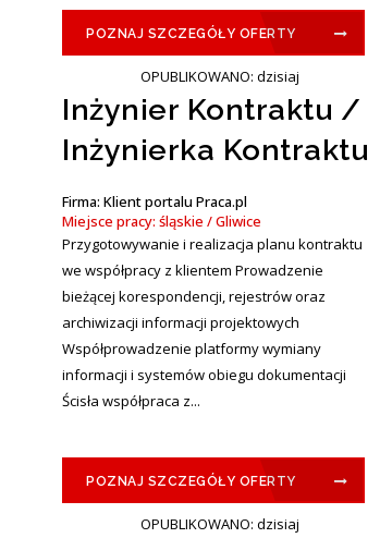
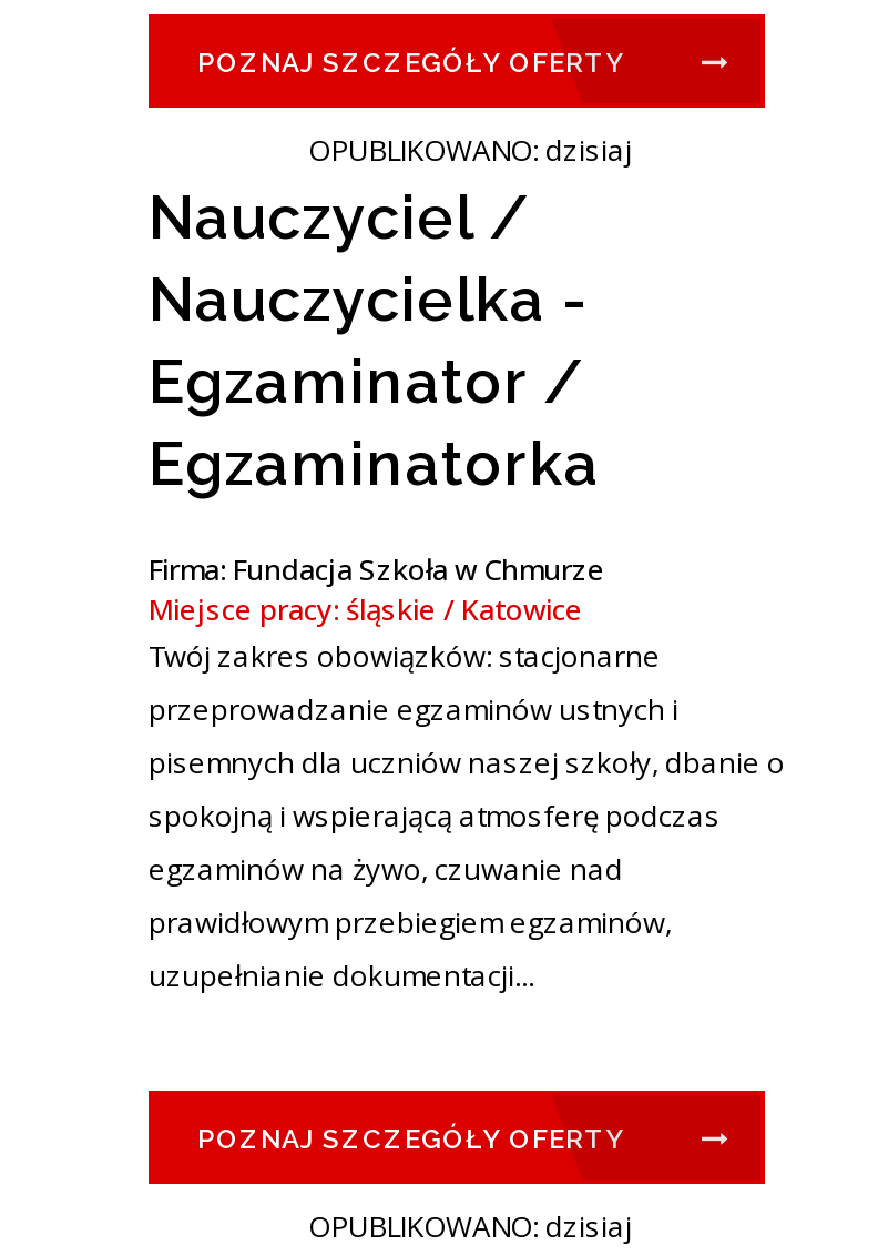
- Inżynier Kontraktu /
- Inżynierka Kontraktu
+ Nauczyciel /
+ Nauczycielka -
+ Egzaminator /
+ Egzaminatorka

- Firma: Klient portalu Praca.pl
- Miejsce pracy: śląskie / Gliwice
- Przygotowywanie i realizacja planu kontraktu
- we współpracy z klientem Prowadzenie
- bieżącej korespondencji, rejestrów oraz
- archiwizacji informacji projektowych
- Współprowadzenie platformy wymiany
- informacji i systemów obiegu dokumentacji
- Ścisła współpraca z...
+ Firma: Fundacja Szkoła w Chmurze
+ Miejsce pracy: śląskie / Katowice
+ Twój zakres obowiązków: stacjonarne
+ przeprowadzanie egzaminów ustnych i
+ pisemnych dla uczniów naszej szkoły, dbanie o
+ spokojną i wspierającą atmosferę podczas
+ egzaminów na żywo, czuwanie nad
+ prawidłowym przebiegiem egzaminów,
+ uzupełnianie dokumentacji...
